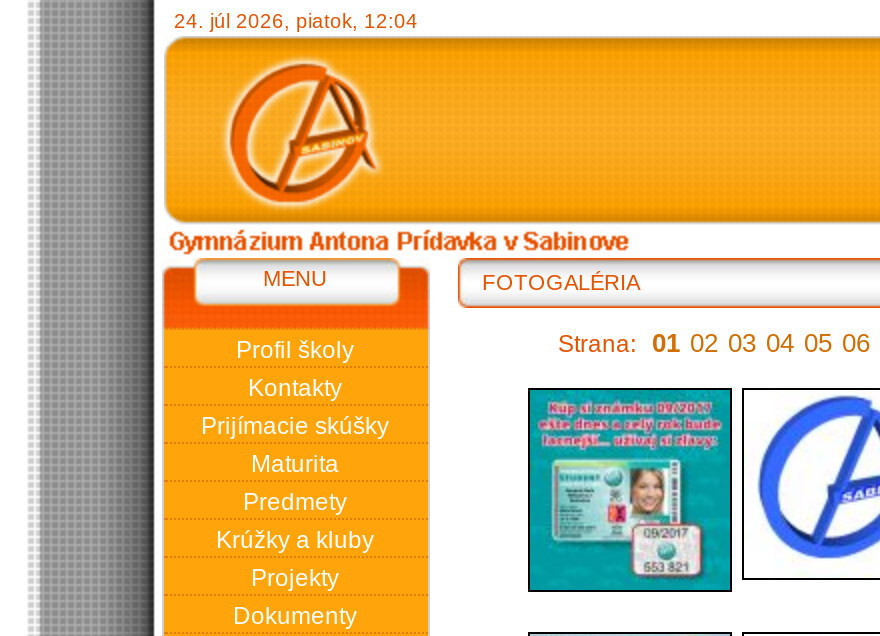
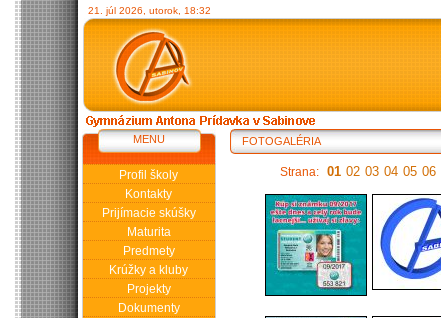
- 24. júl 2026, piatok, 12:04
+ 21. júl 2026, utorok, 18:32
